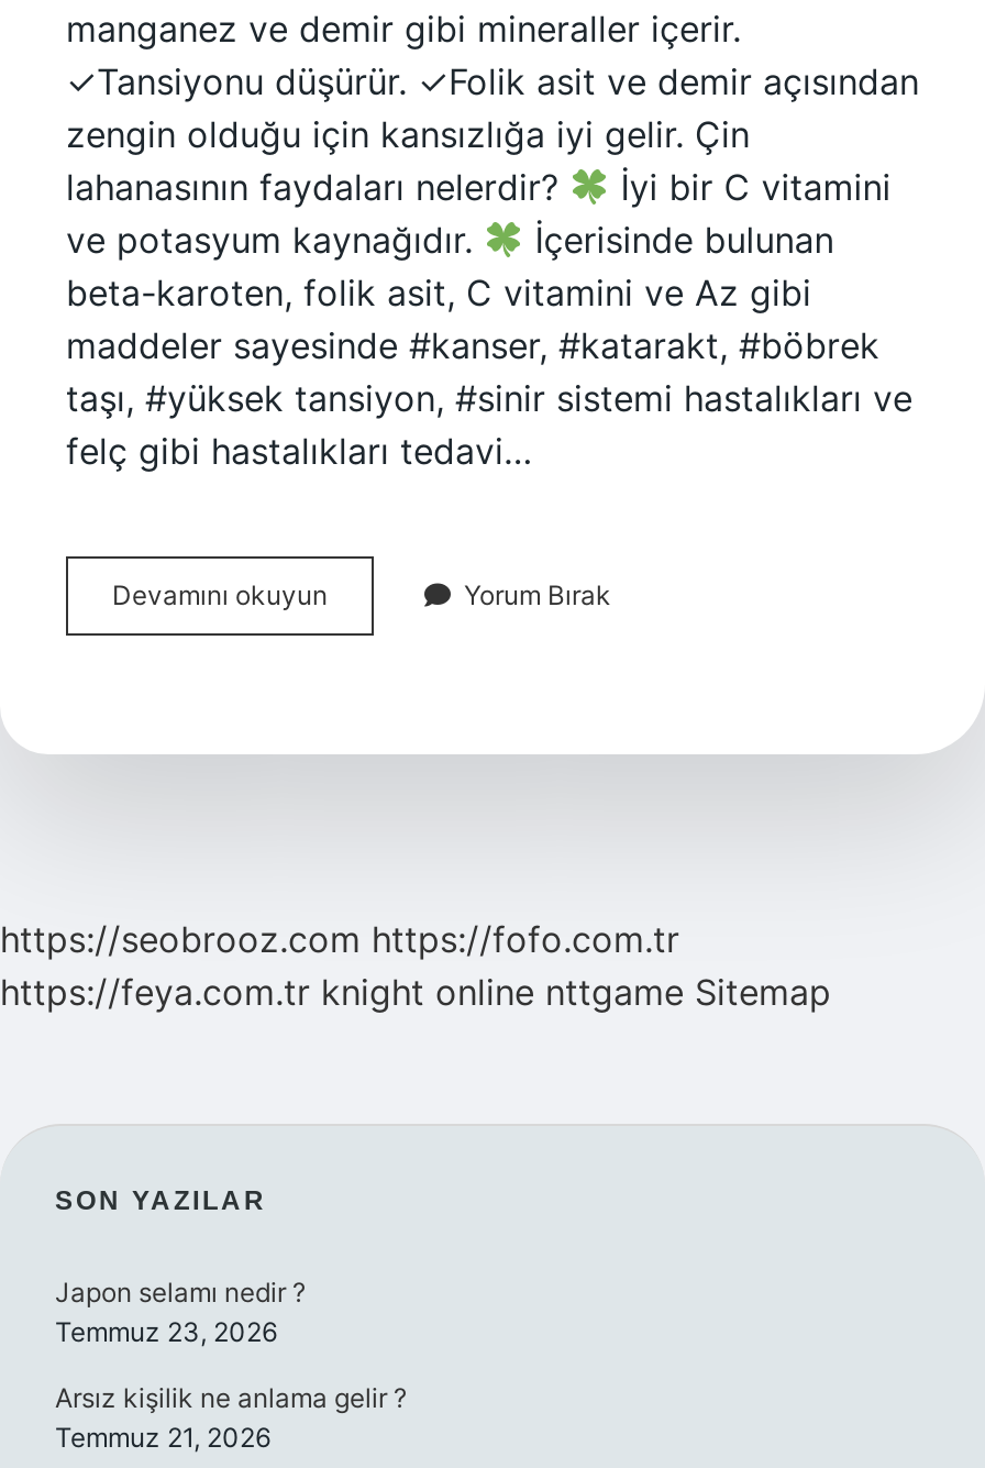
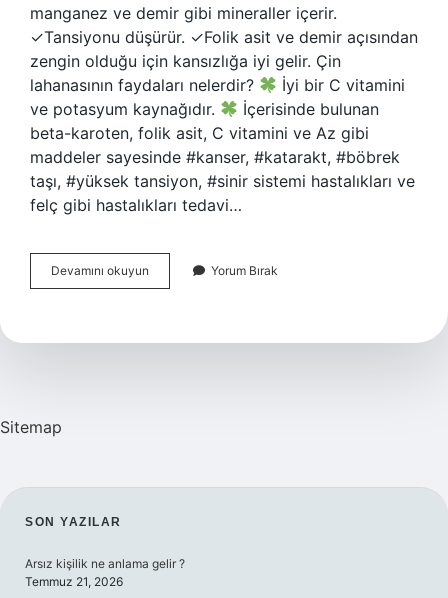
- https://seobrooz.com https://fofo.com.tr
- https://feya.com.tr knight online nttgame Sitemap
+ Sitemap

- Japon selamı nedir ?
- Temmuz 23, 2026
